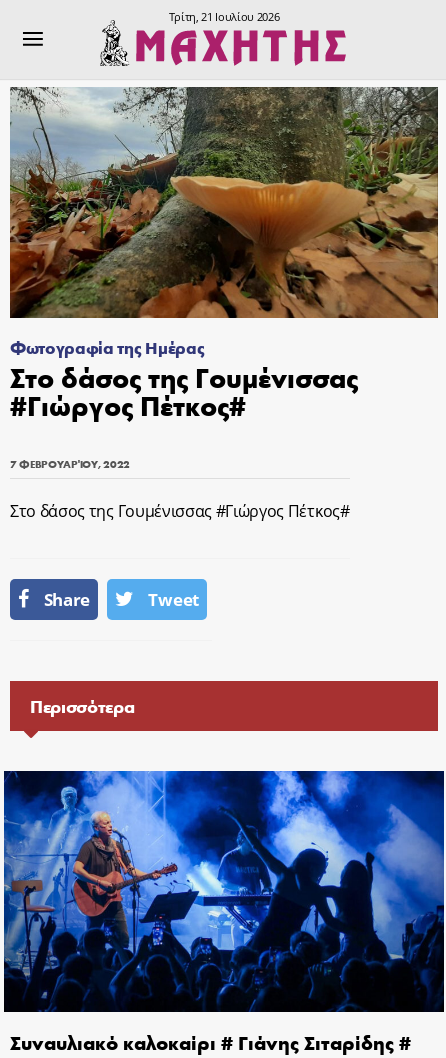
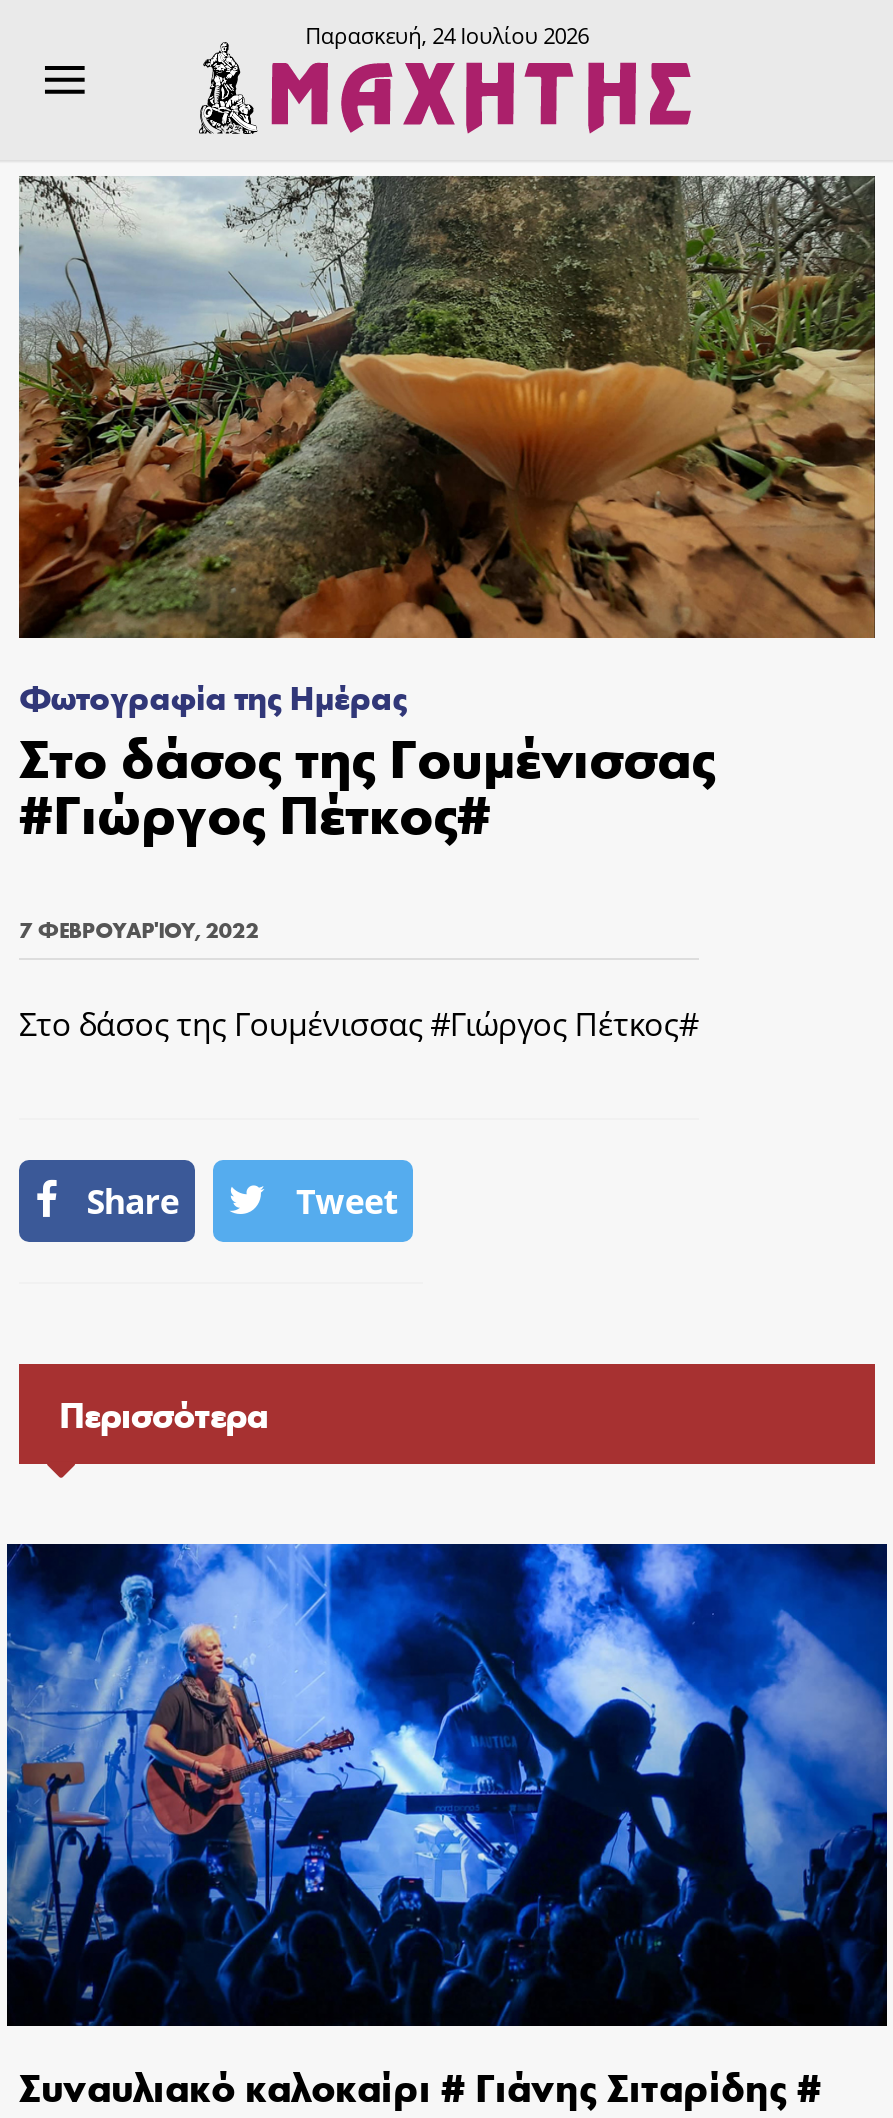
- Τρίτη, 21 Ιουλίου 2026
+ Παρασκευή, 24 Ιουλίου 2026
